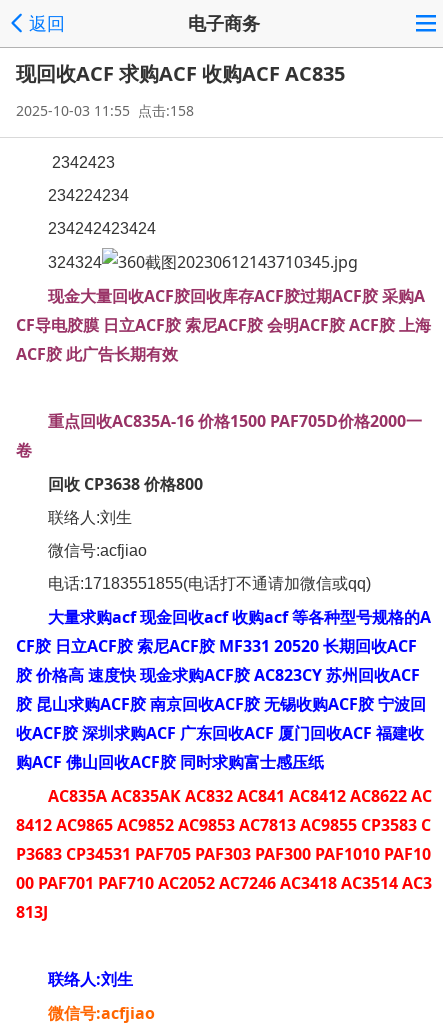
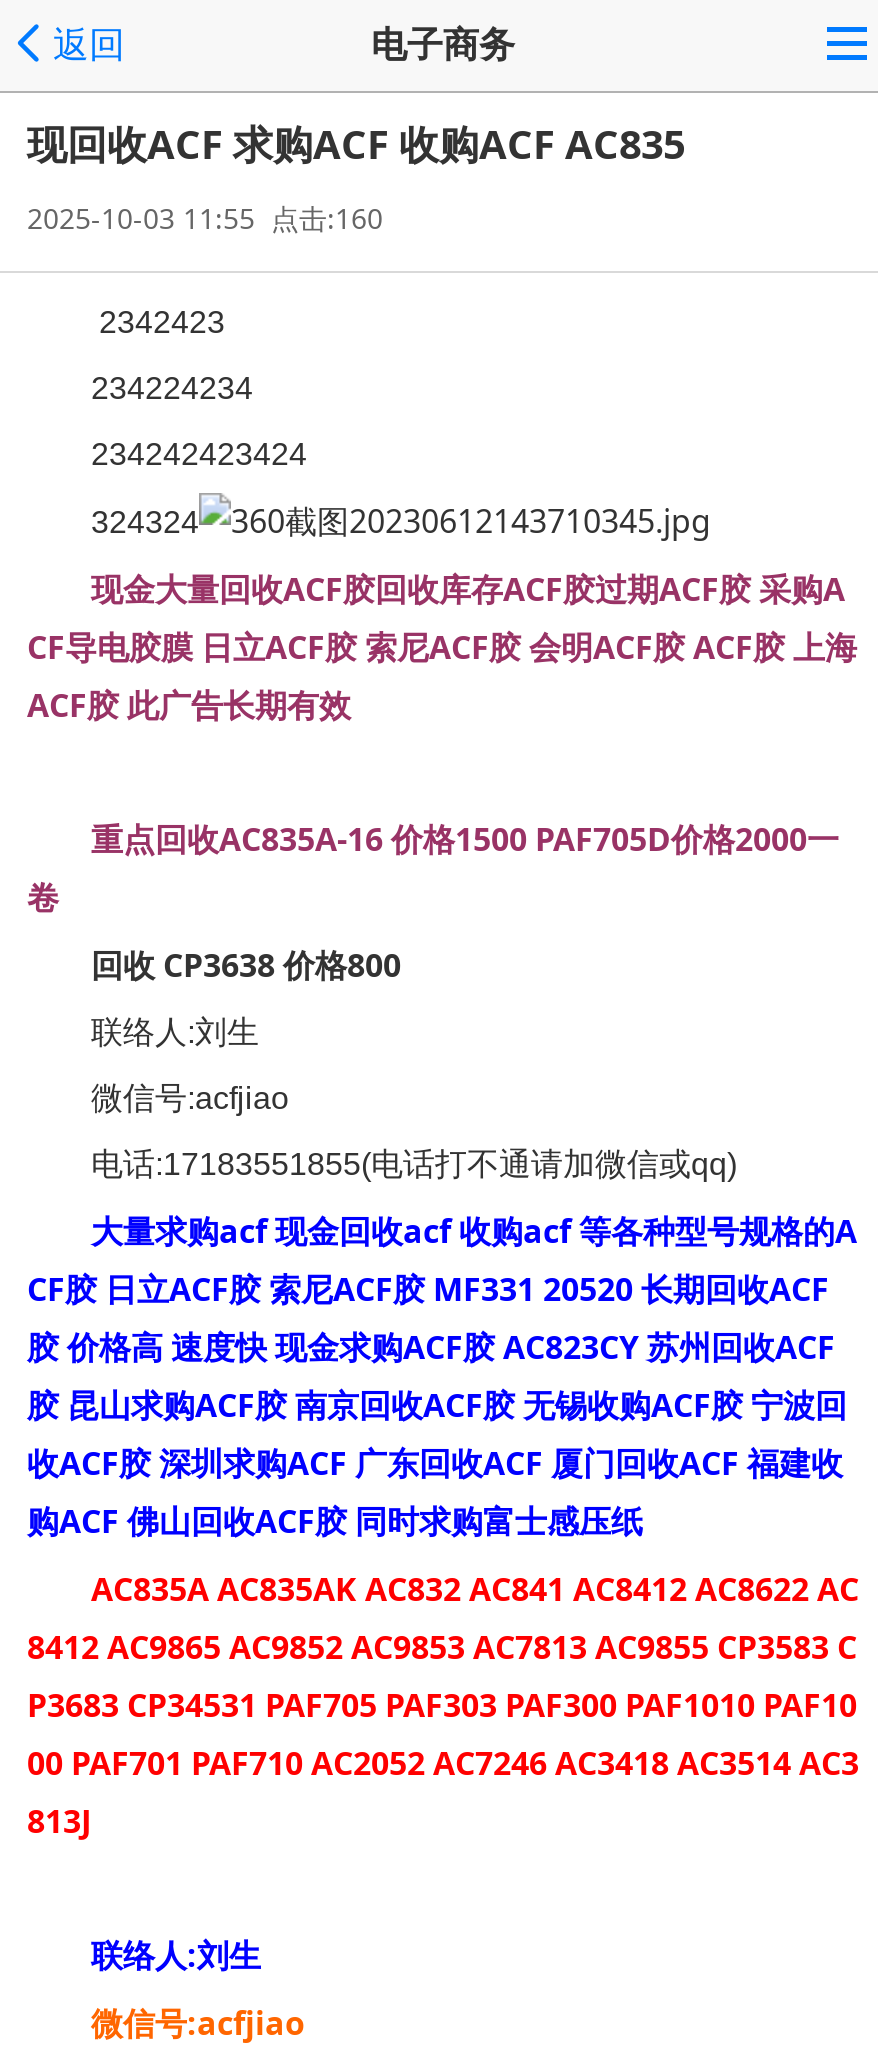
- 2025-10-03 11:55 点击:158
+ 2025-10-03 11:55 点击:160
